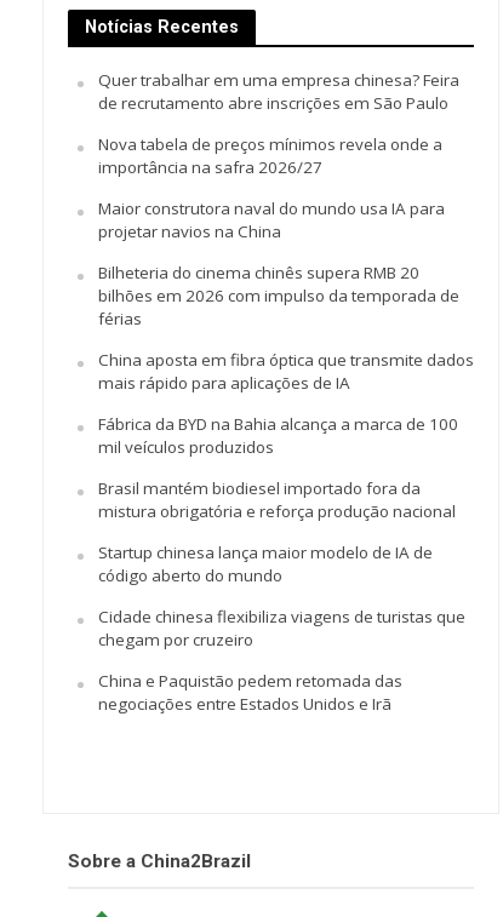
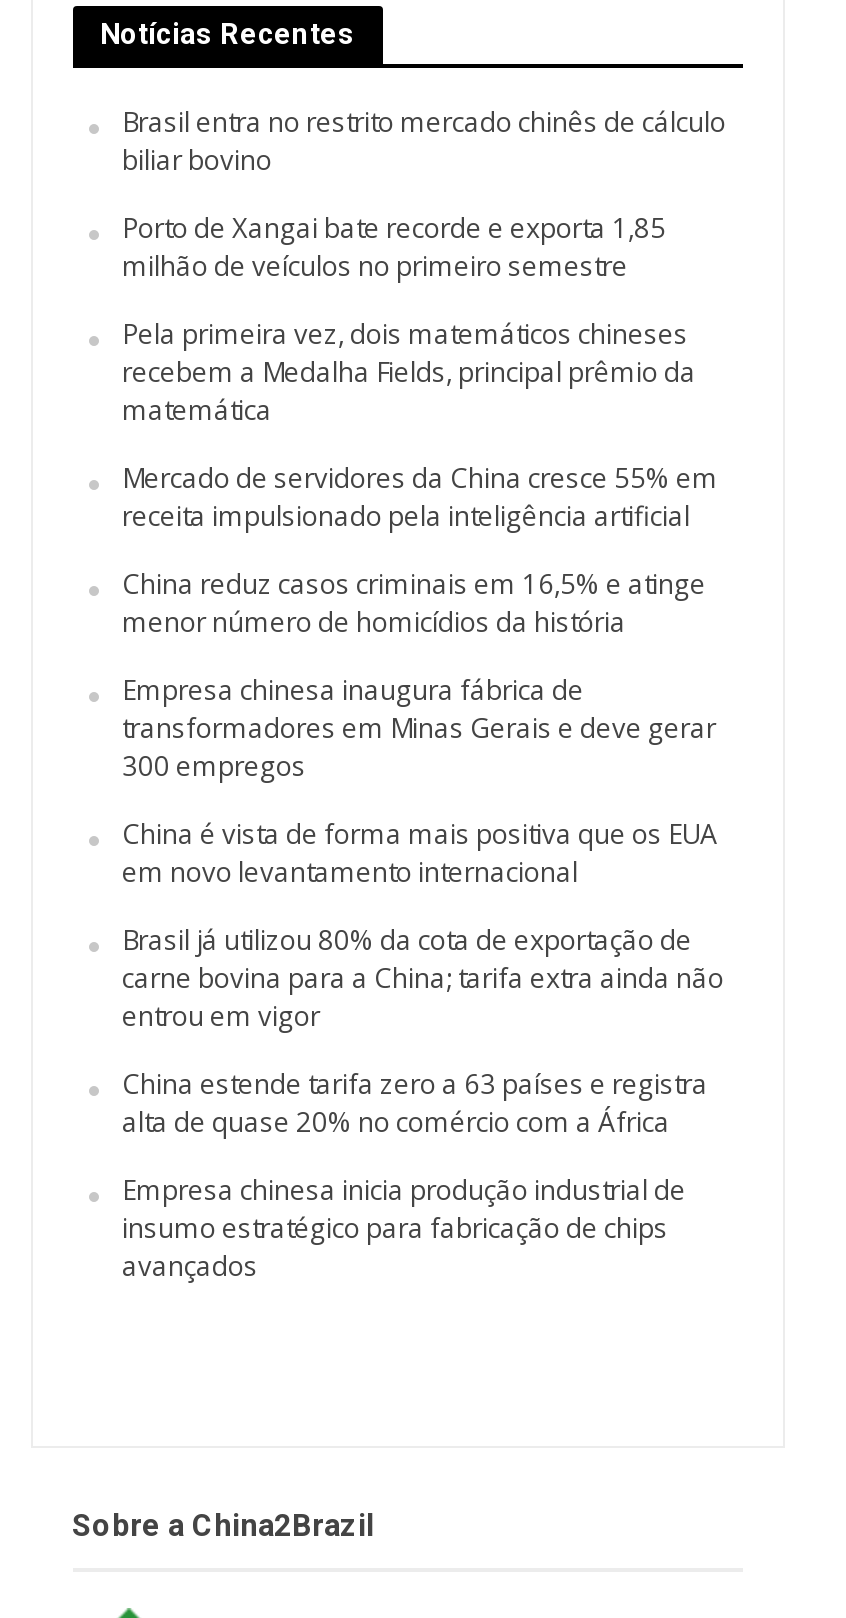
- Quer trabalhar em uma empresa chinesa? Feira
- de recrutamento abre inscrições em São Paulo
+ Brasil entra no restrito mercado chinês de cálculo
+ biliar bovino

- Nova tabela de preços mínimos revela onde a
- importância na safra 2026/27
+ Porto de Xangai bate recorde e exporta 1,85
+ milhão de veículos no primeiro semestre

- Maior construtora naval do mundo usa IA para
- projetar navios na China
+ Pela primeira vez, dois matemáticos chineses
+ recebem a Medalha Fields, principal prêmio da
+ matemática

- Bilheteria do cinema chinês supera RMB 20
- bilhões em 2026 com impulso da temporada de
- férias
+ Mercado de servidores da China cresce 55% em
+ receita impulsionado pela inteligência artificial

- China aposta em fibra óptica que transmite dados
- mais rápido para aplicações de IA
+ China reduz casos criminais em 16,5% e atinge
+ menor número de homicídios da história

- Fábrica da BYD na Bahia alcança a marca de 100
- mil veículos produzidos
+ Empresa chinesa inaugura fábrica de
+ transformadores em Minas Gerais e deve gerar
+ 300 empregos

- Brasil mantém biodiesel importado fora da
- mistura obrigatória e reforça produção nacional
+ China é vista de forma mais positiva que os EUA
+ em novo levantamento internacional

- Startup chinesa lança maior modelo de IA de
- código aberto do mundo
+ Brasil já utilizou 80% da cota de exportação de
+ carne bovina para a China; tarifa extra ainda não
+ entrou em vigor

- Cidade chinesa flexibiliza viagens de turistas que
- chegam por cruzeiro
+ China estende tarifa zero a 63 países e registra
+ alta de quase 20% no comércio com a África

- China e Paquistão pedem retomada das
- negociações entre Estados Unidos e Irã
+ Empresa chinesa inicia produção industrial de
+ insumo estratégico para fabricação de chips
+ avançados
